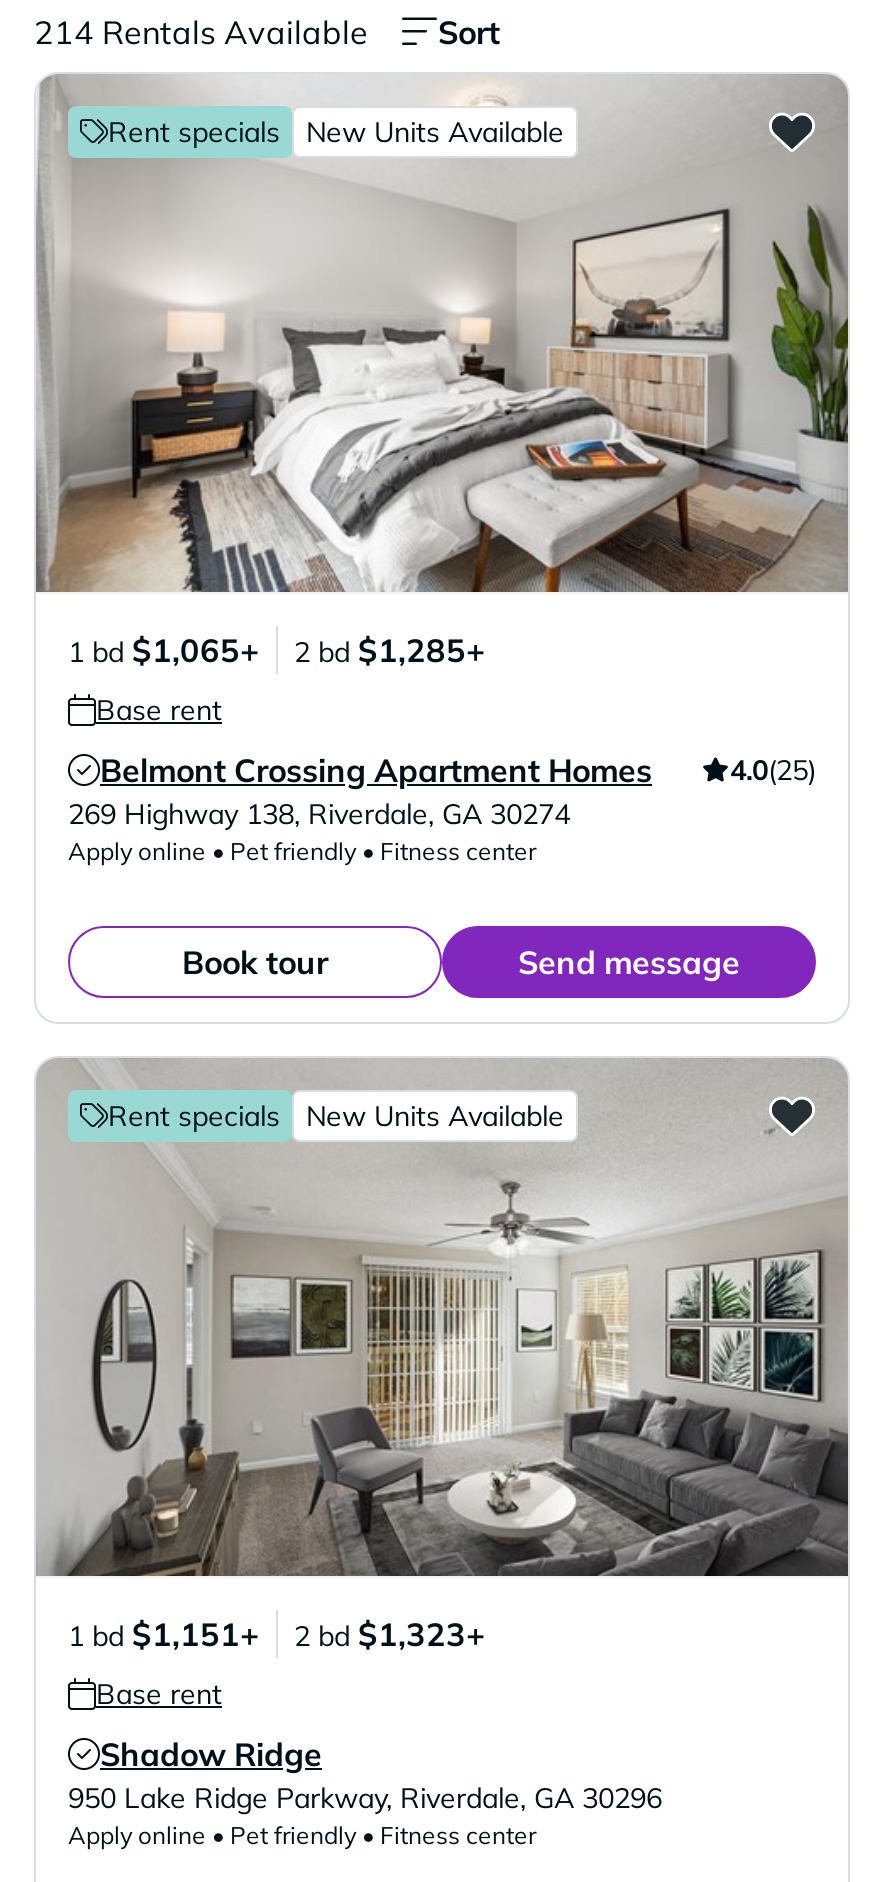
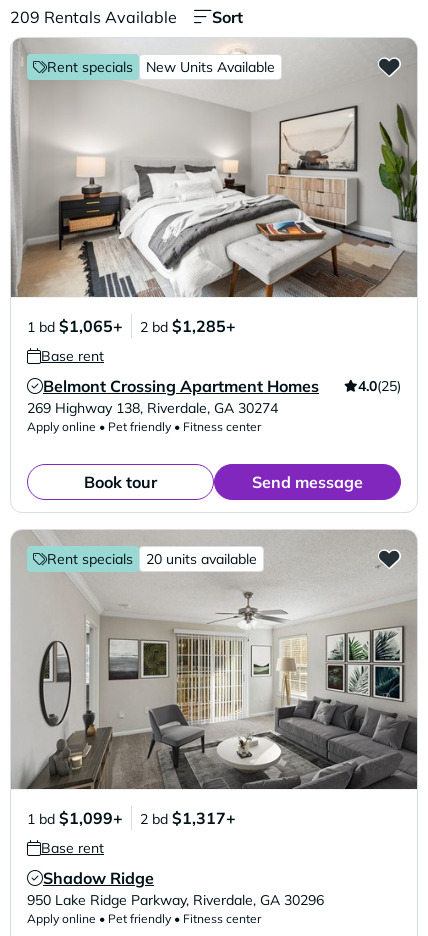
- 214 Rentals Available
+ 209 Rentals Available

- New Units Available
+ 20 units available

- 1 bd $1,151+
- 2 bd $1,323+
+ 1 bd $1,099+
+ 2 bd $1,317+
